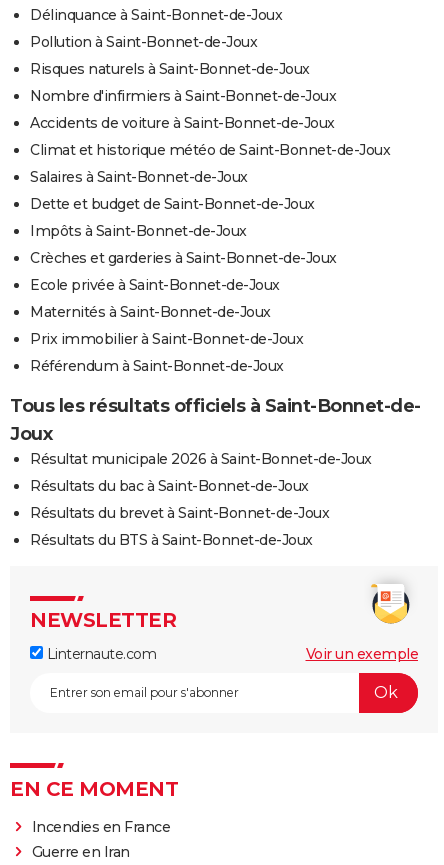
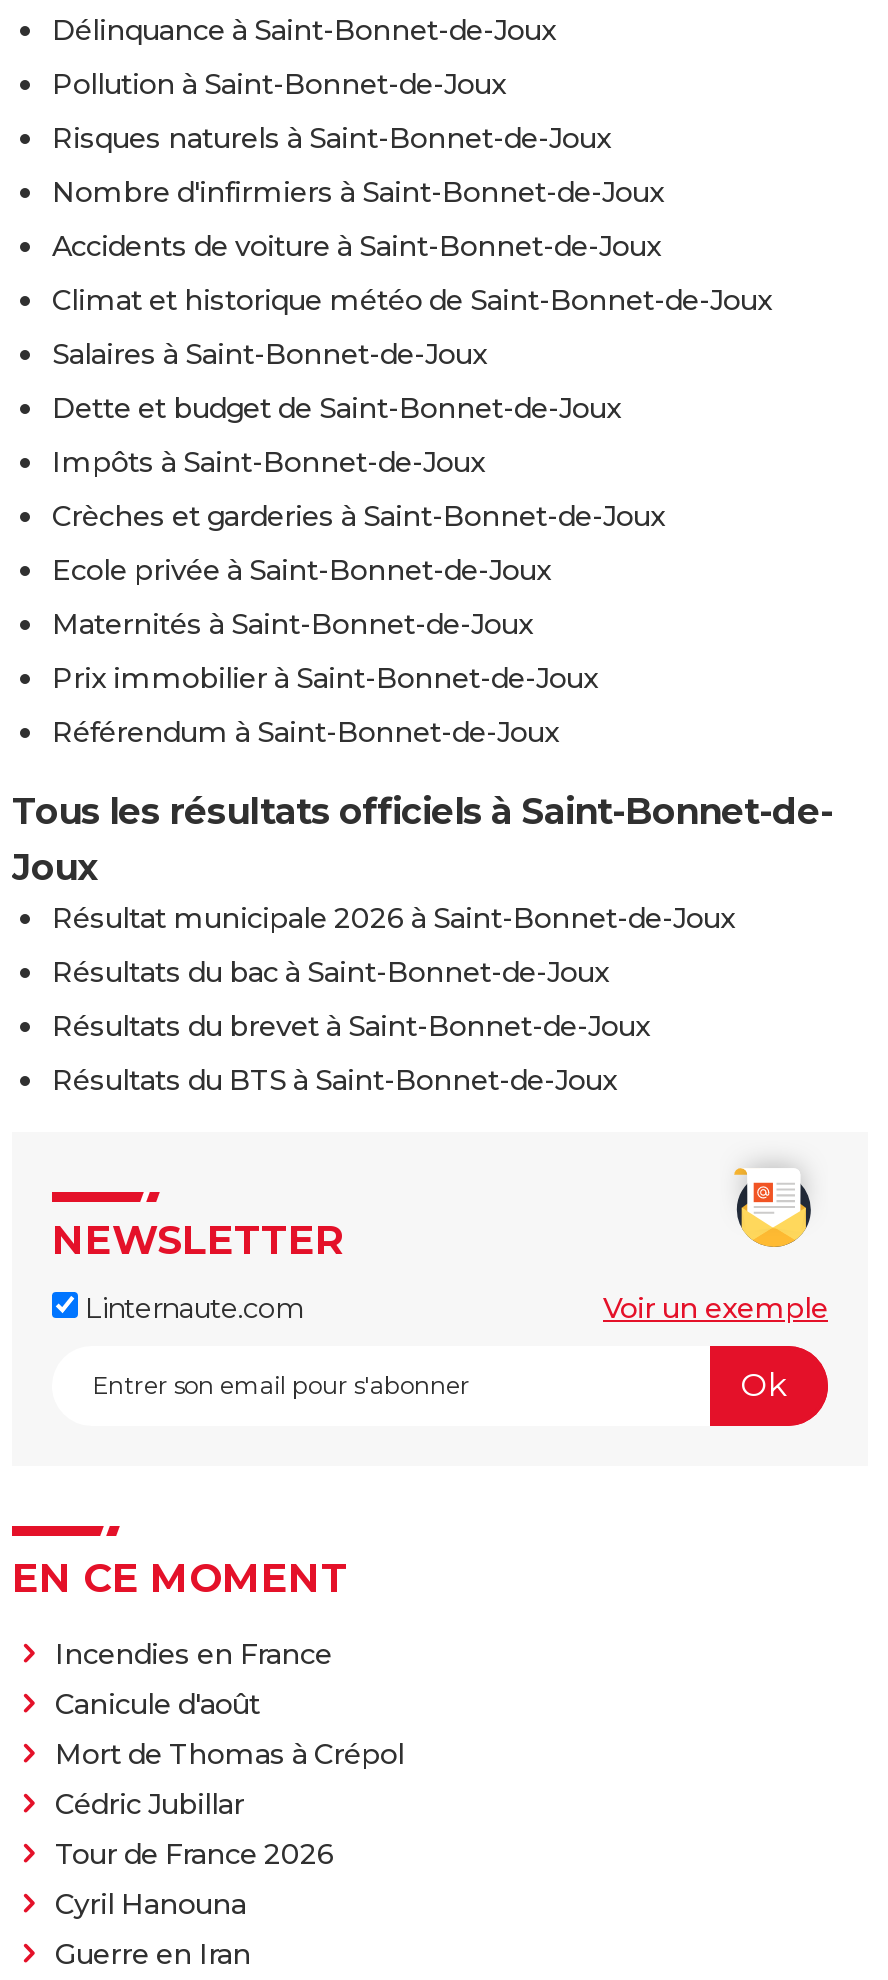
+ Canicule d'août
+ Mort de Thomas à Crépol
+ Cédric Jubillar
+ Tour de France 2026
+ Cyril Hanouna
